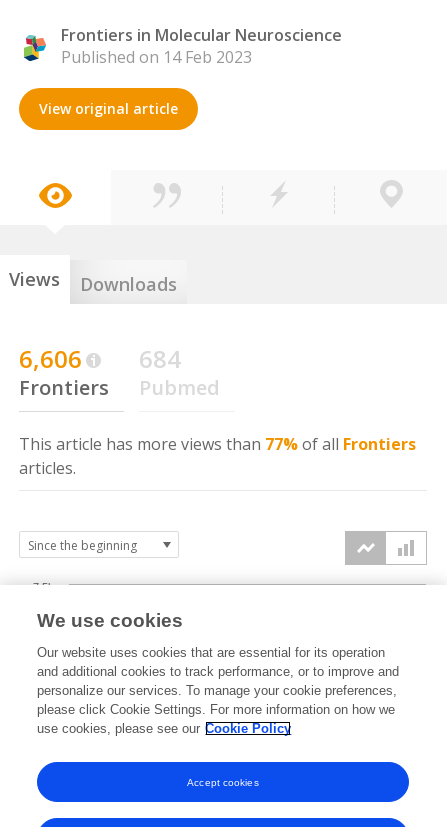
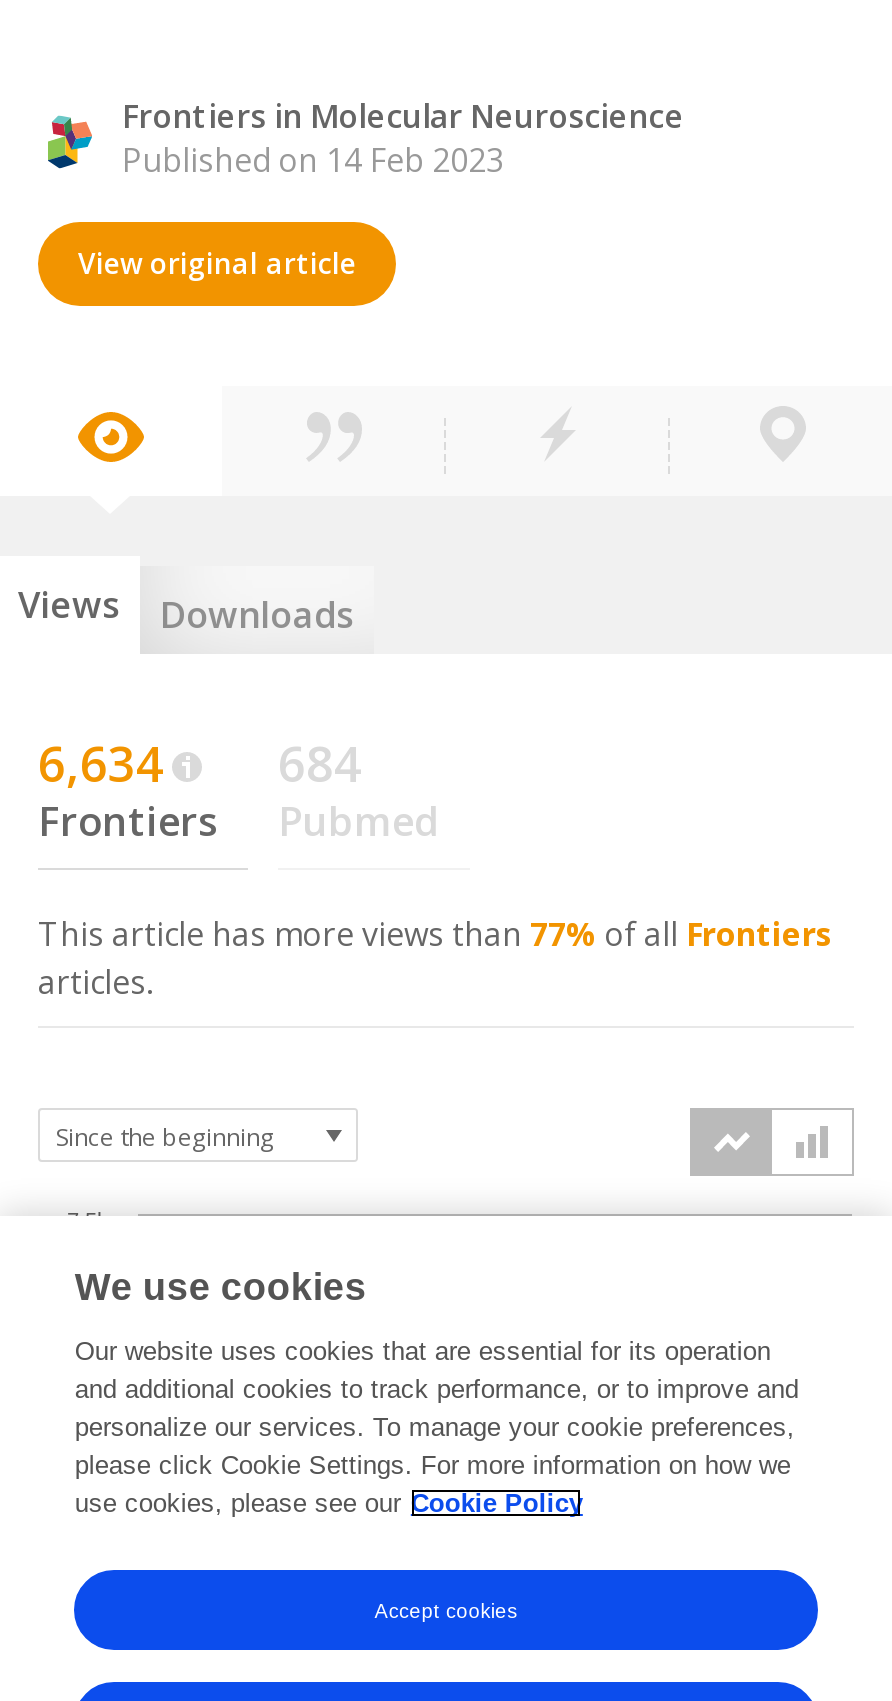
- 6,606
+ 6,634
